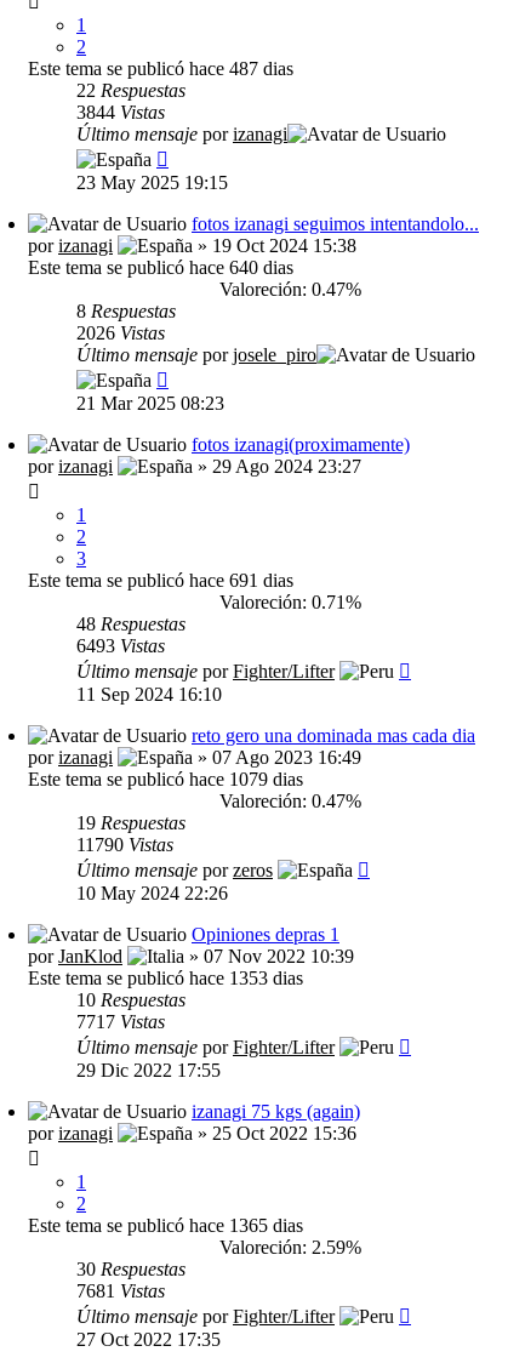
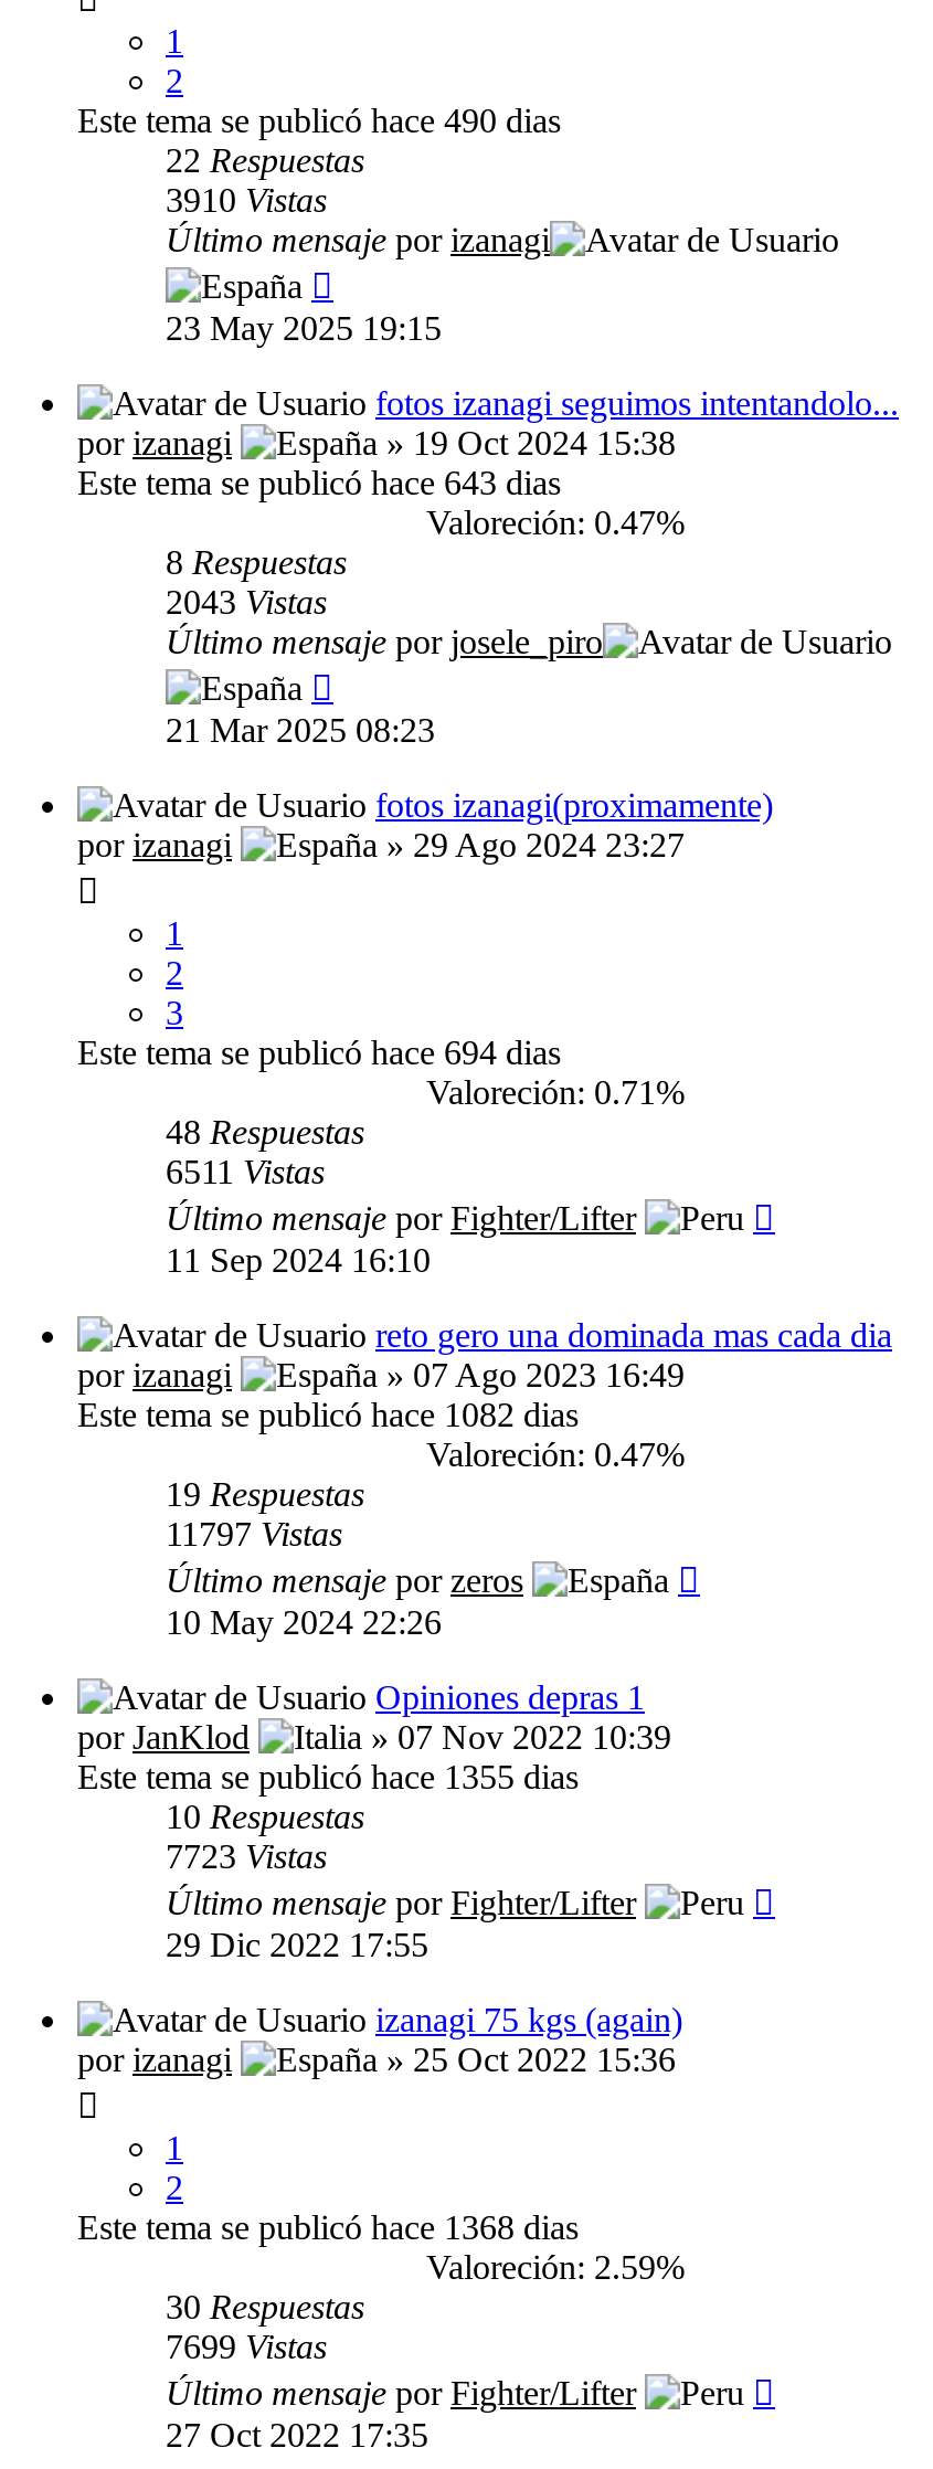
- Este tema se publicó hace 487 dias
+ Este tema se publicó hace 490 dias

- 3844 Vistas
+ 3910 Vistas

- Este tema se publicó hace 640 dias
+ Este tema se publicó hace 643 dias

- 2026Vistas
+ 2043Vistas

- Este tema se publicó hace 691 dias
+ Este tema se publicó hace 694 dias

- 6493 Vistas
+ 6511 Vistas

- Este tema se publicó hace 1079 dias
+ Este tema se publicó hace 1082 dias

- 11790 Vistas
+ 11797 Vistas

- Este tema se publicó hace 1353 dias
+ Este tema se publicó hace 1355 dias

- 7717 Vistas
+ 7723 Vistas

- Este tema se publicó hace 1365 dias
+ Este tema se publicó hace 1368 dias

- 7681 Vistas
+ 7699 Vistas
